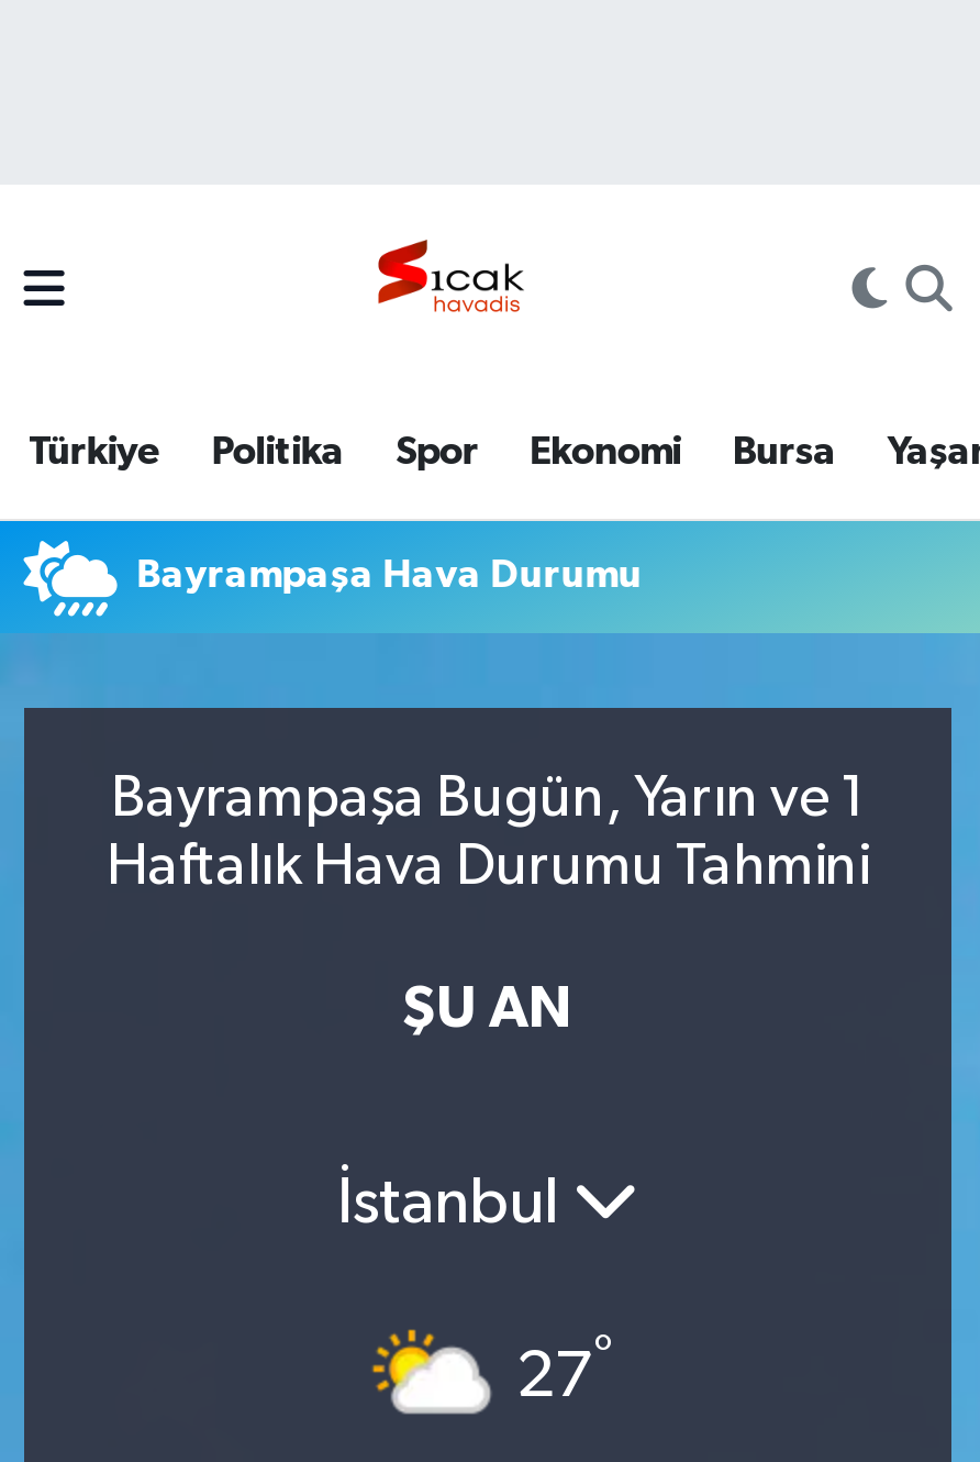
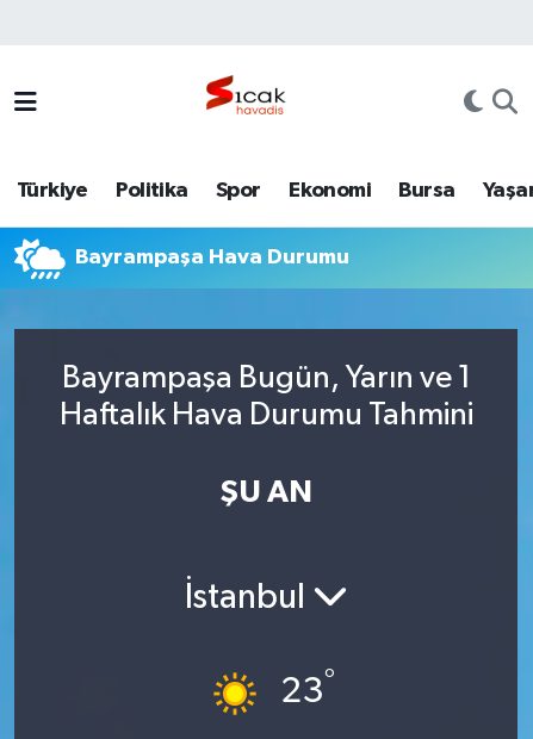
- [image]
- 27°
+ [image]
+ 23°
